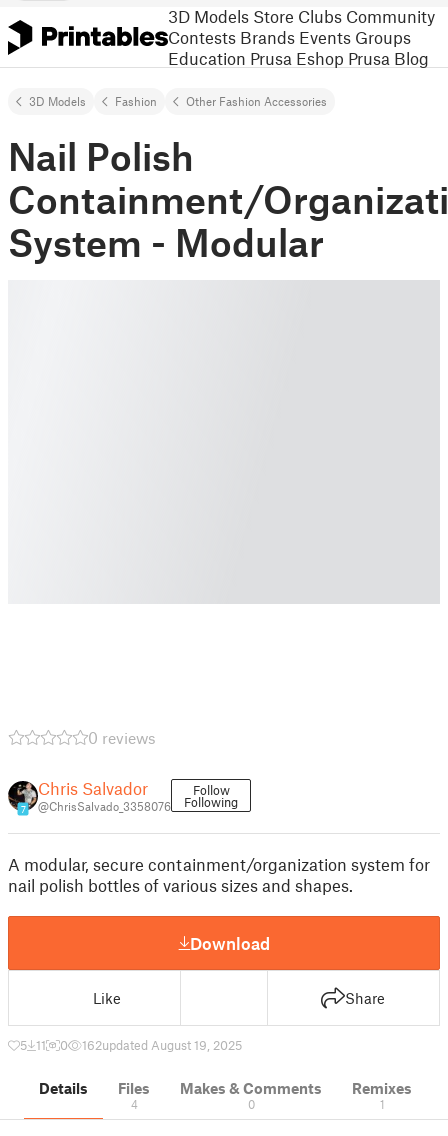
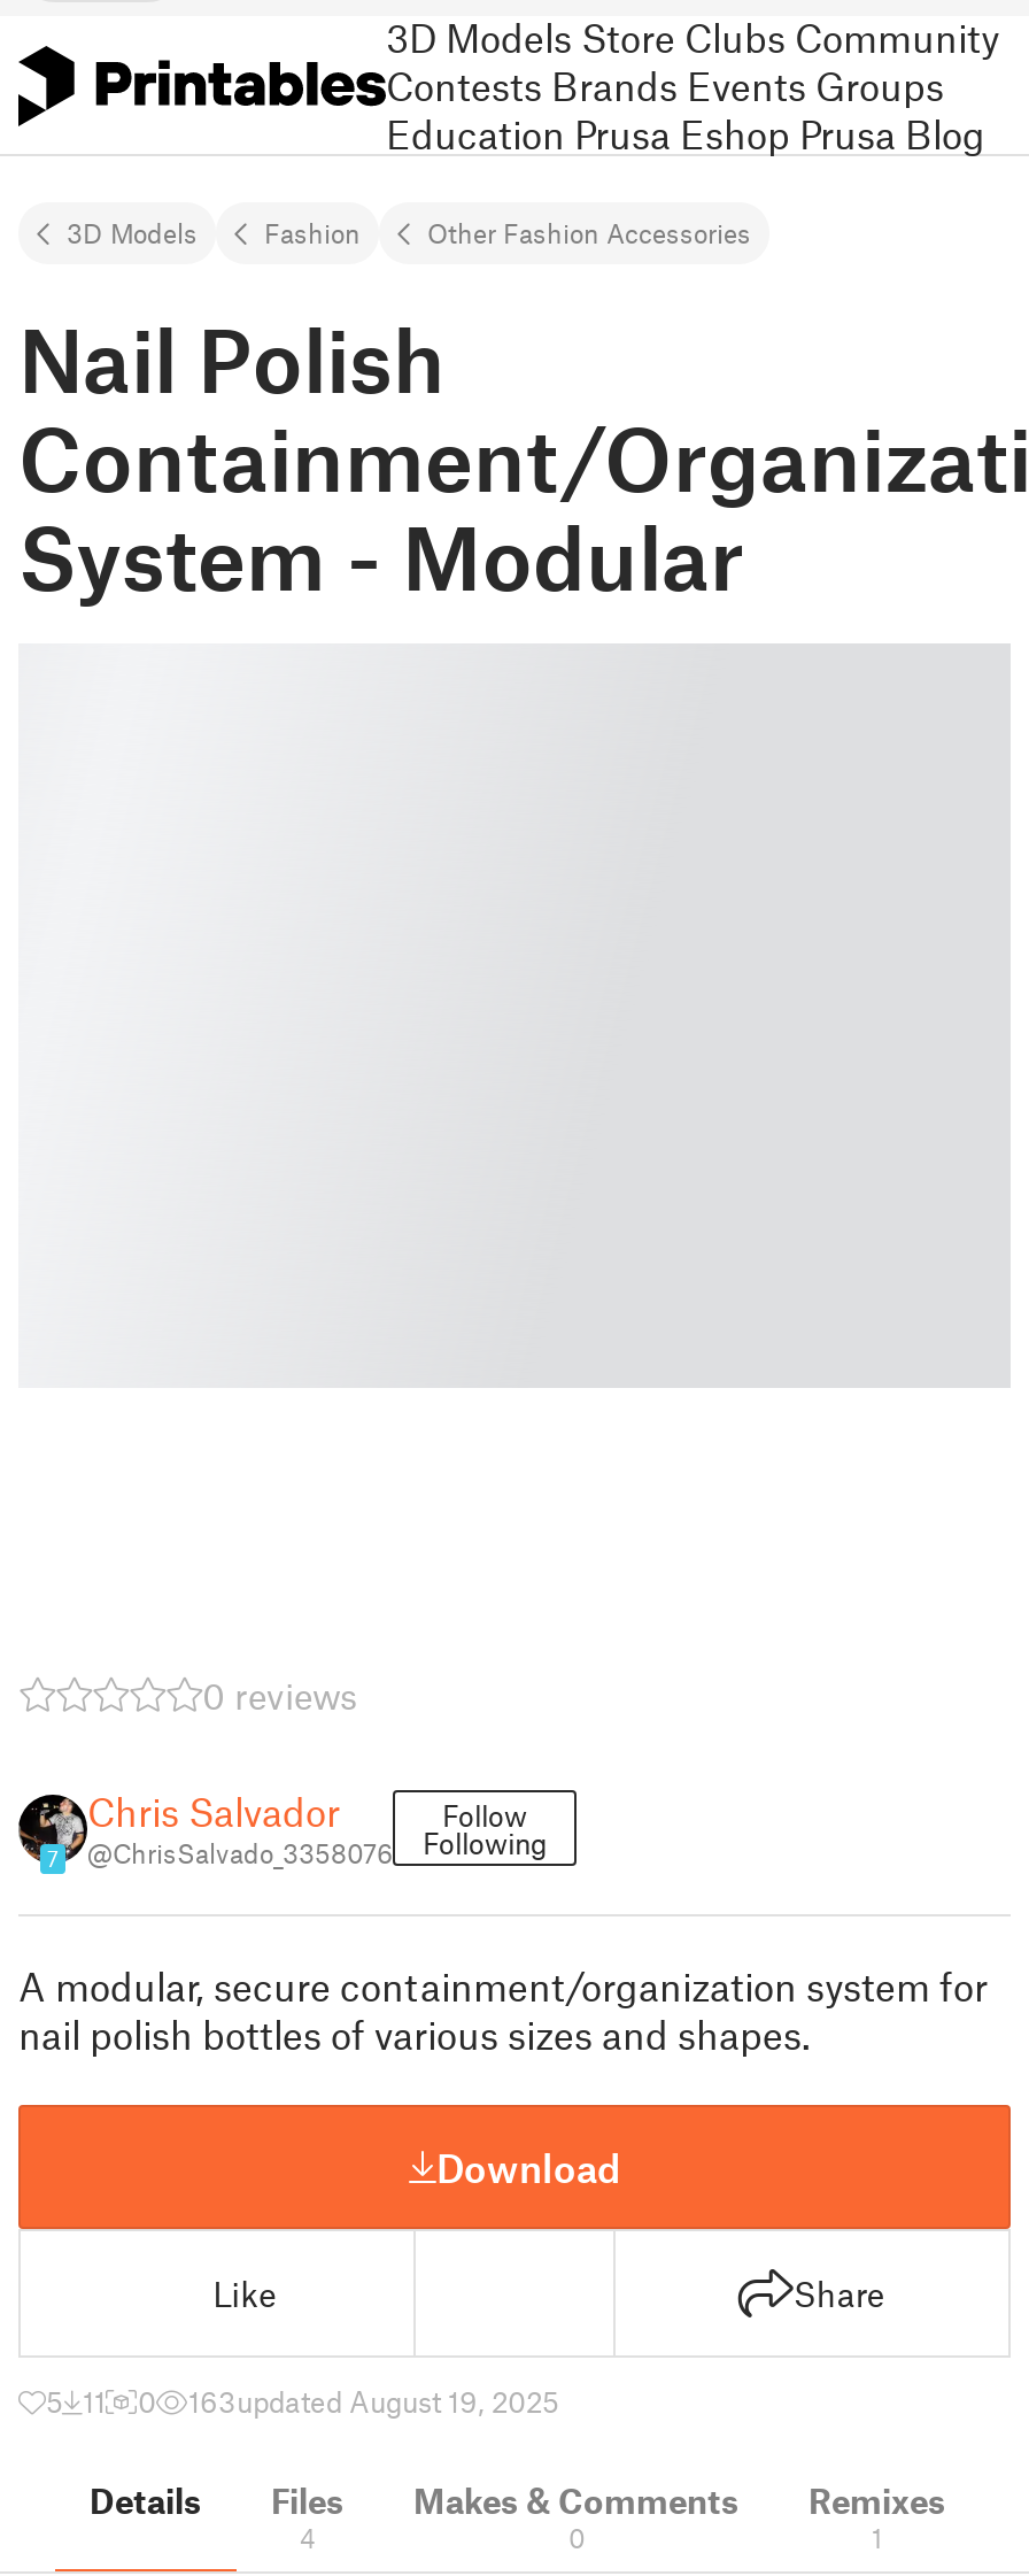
- 162updated August 19, 2025
+ 163updated August 19, 2025
